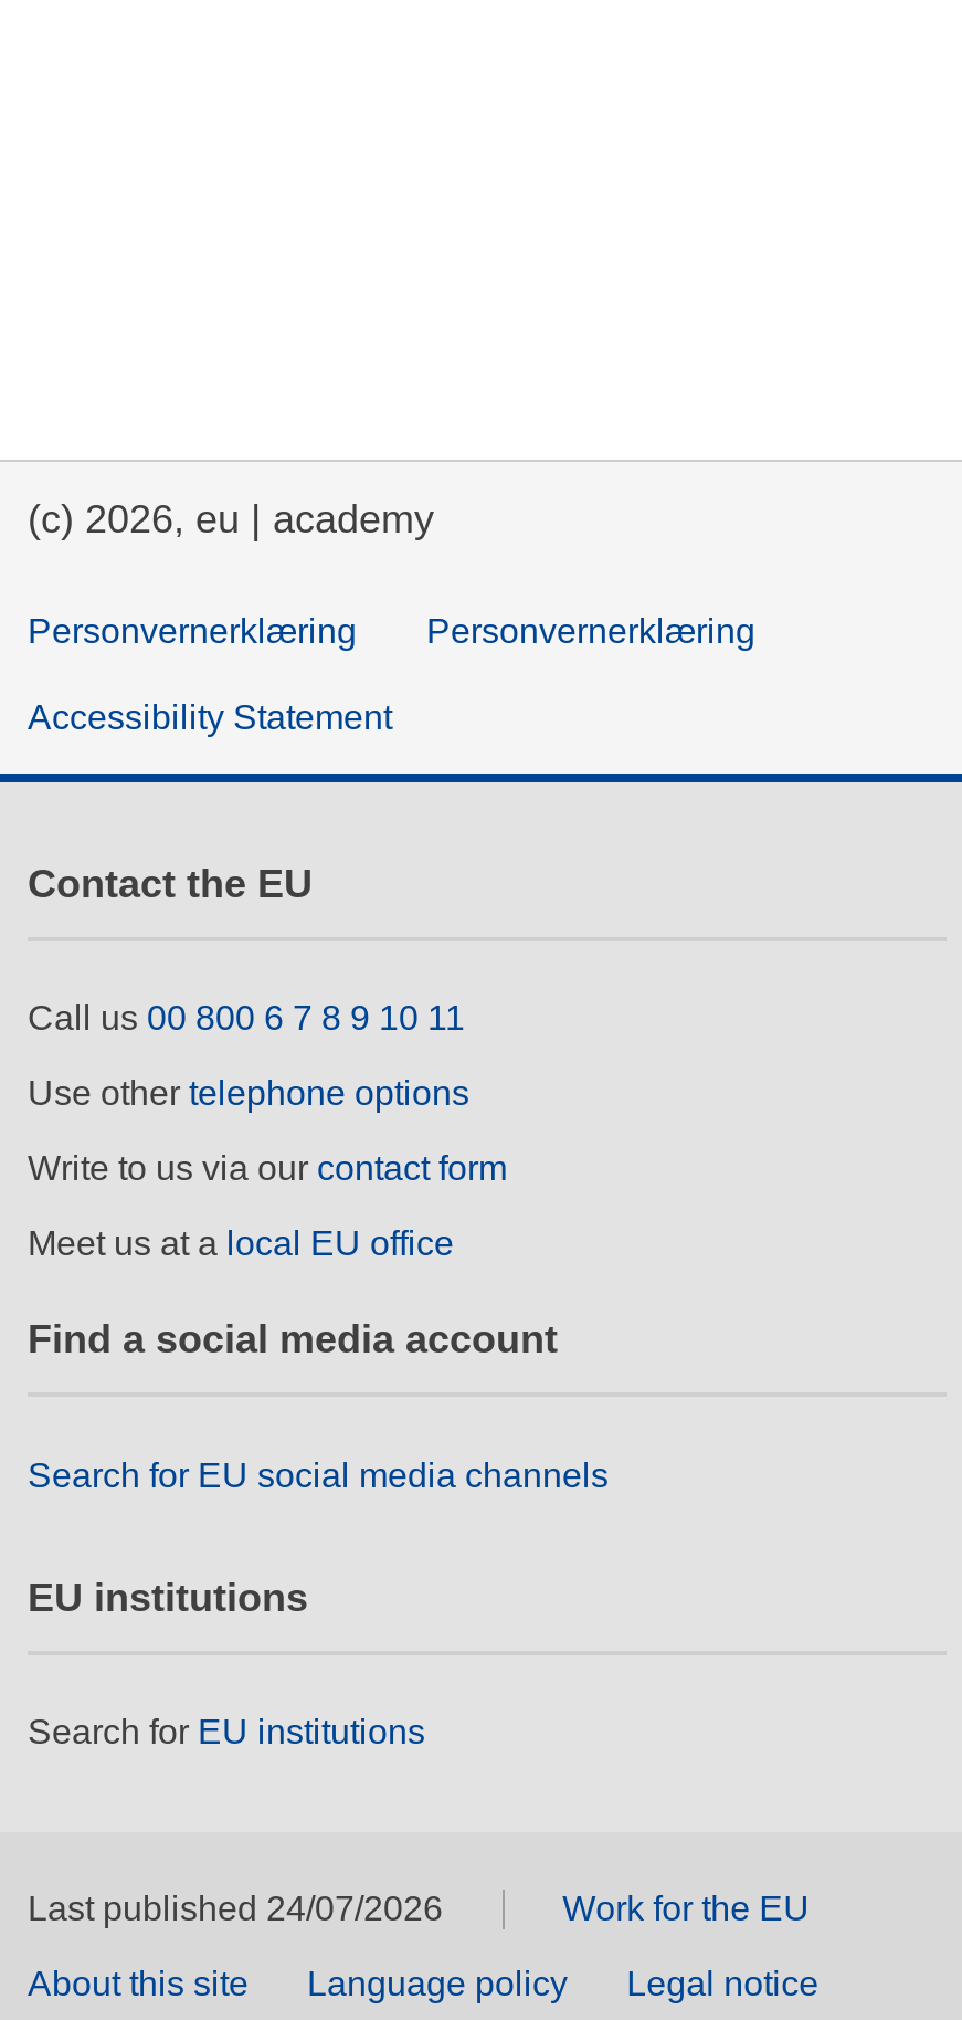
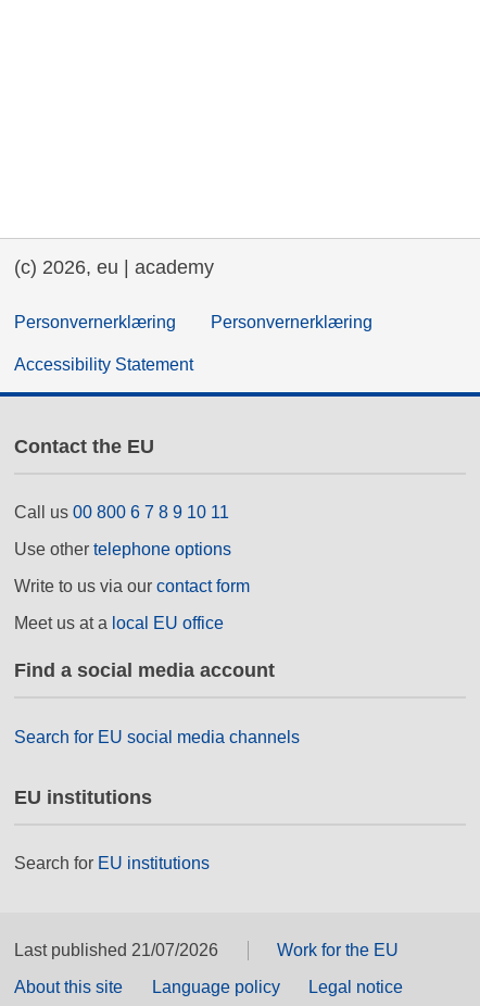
- Last published 24/07/2026
+ Last published 21/07/2026
